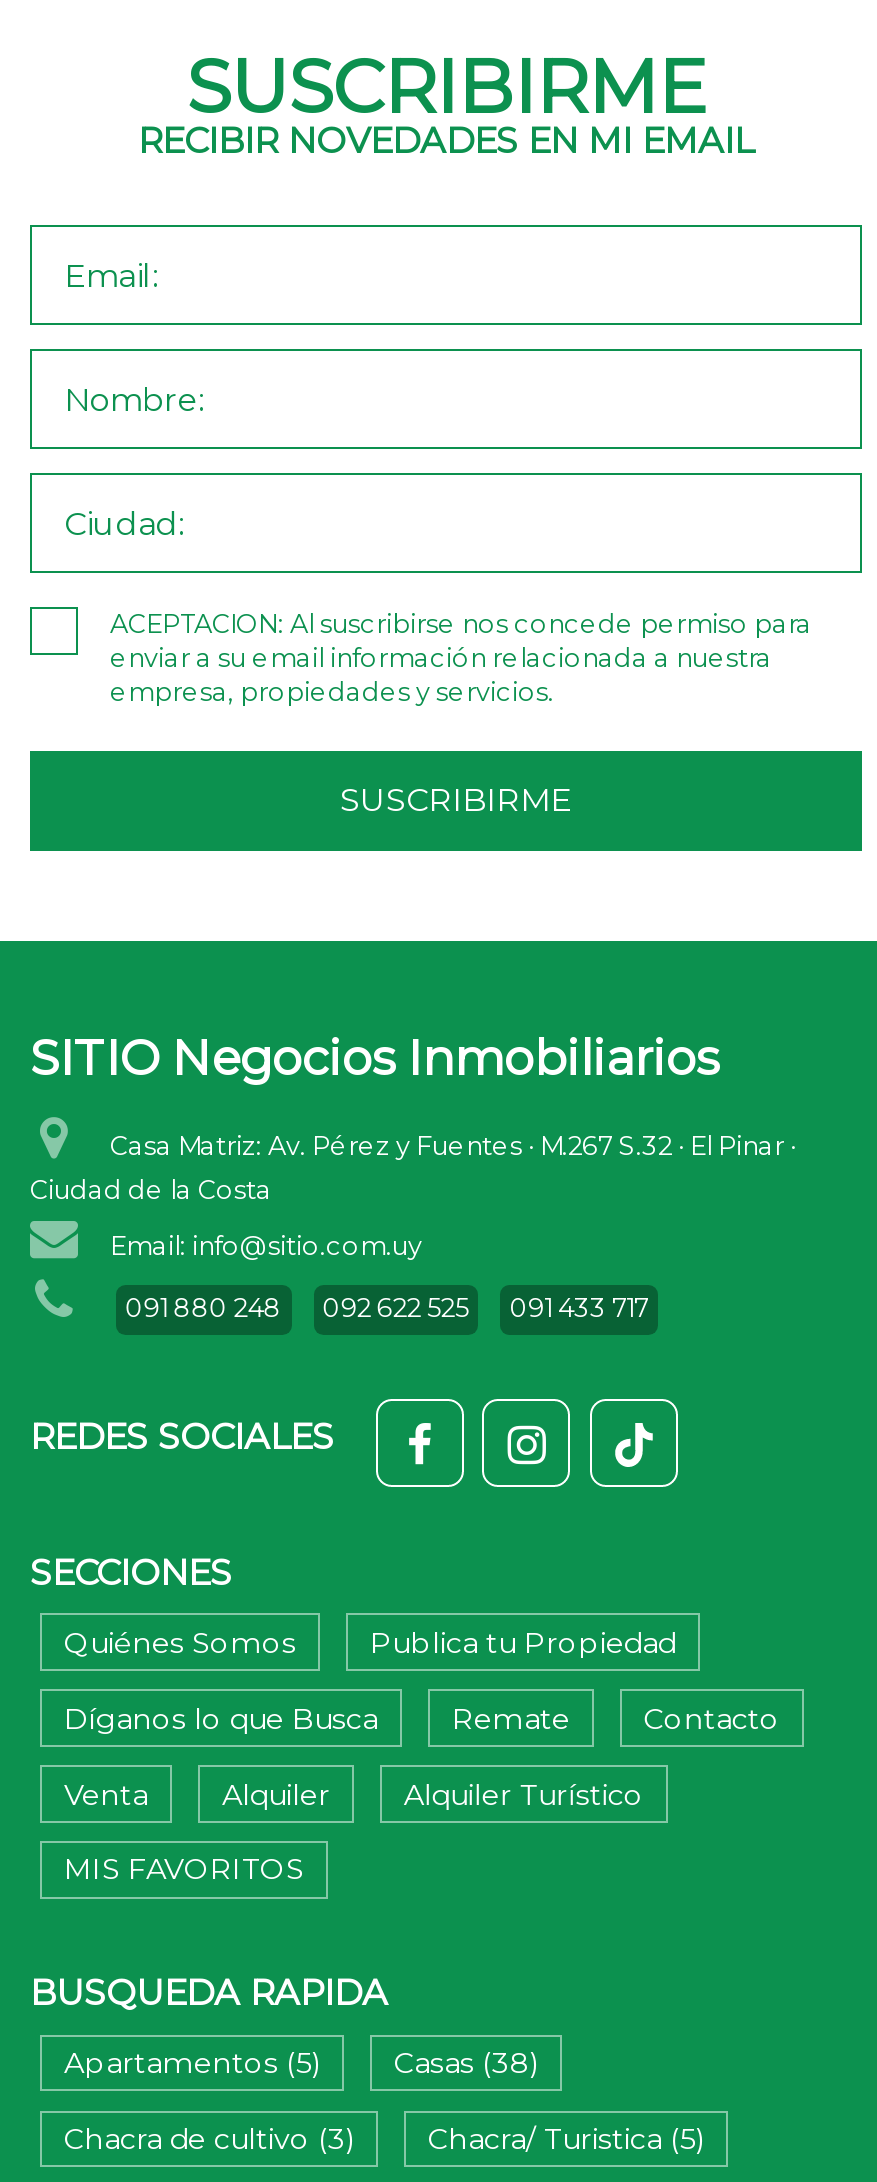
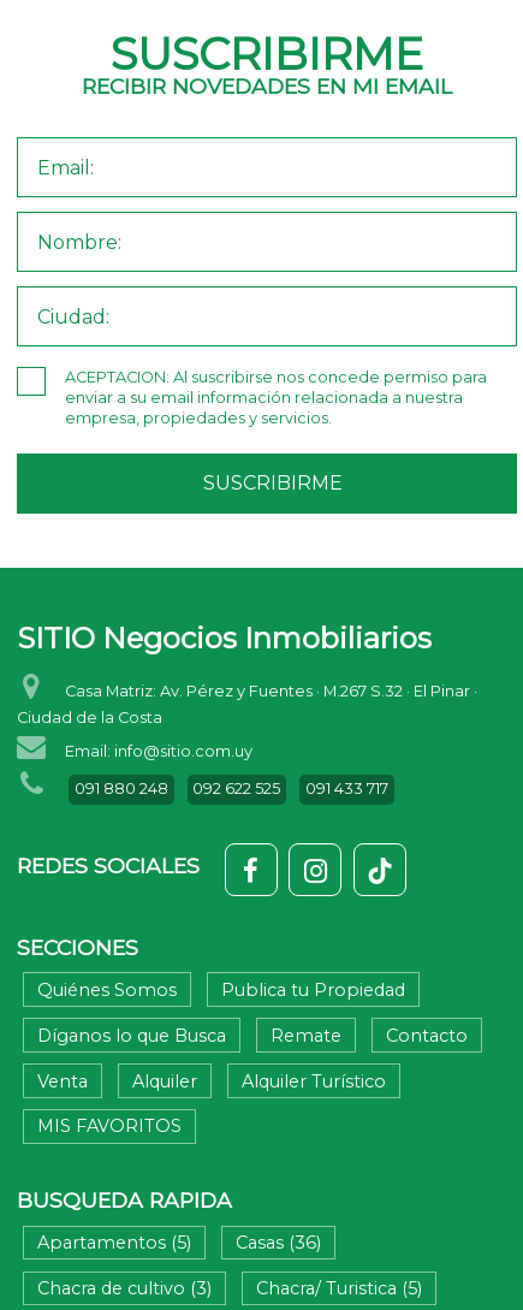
- Casas (38)
+ Casas (36)
